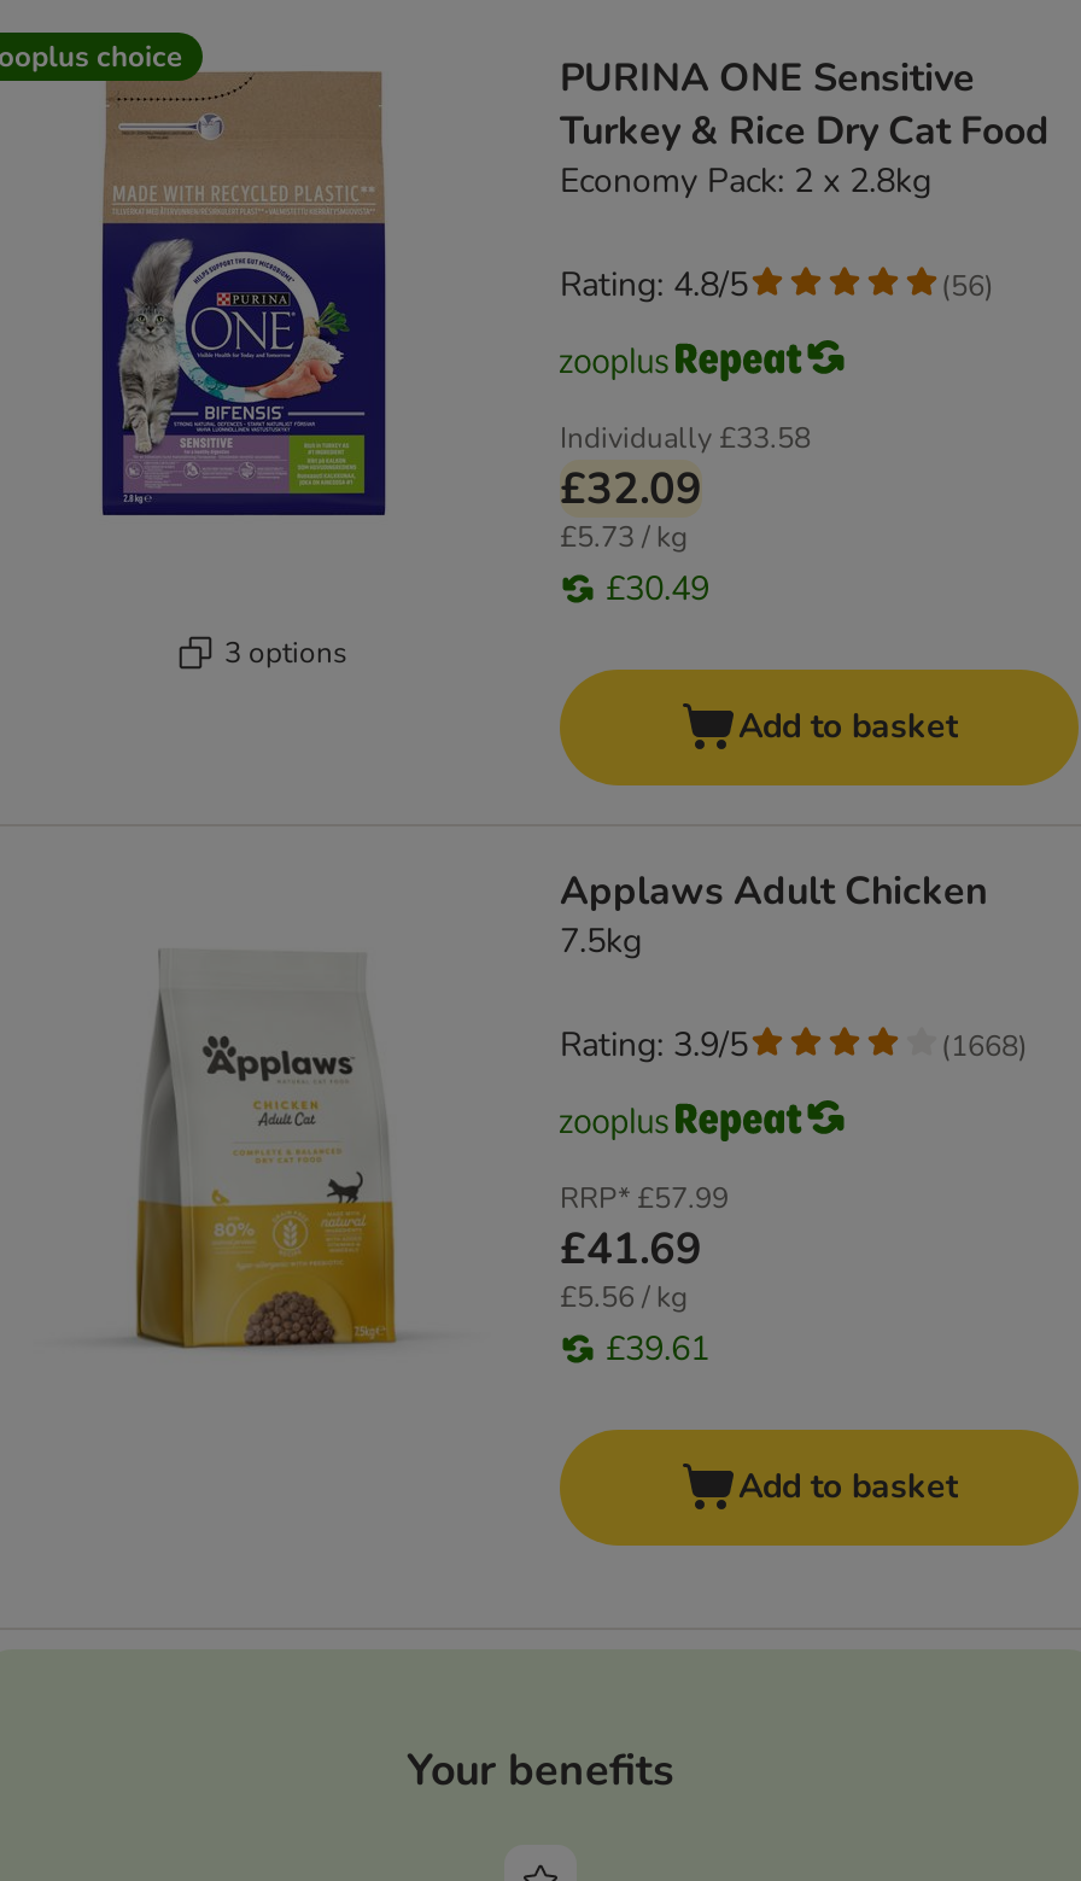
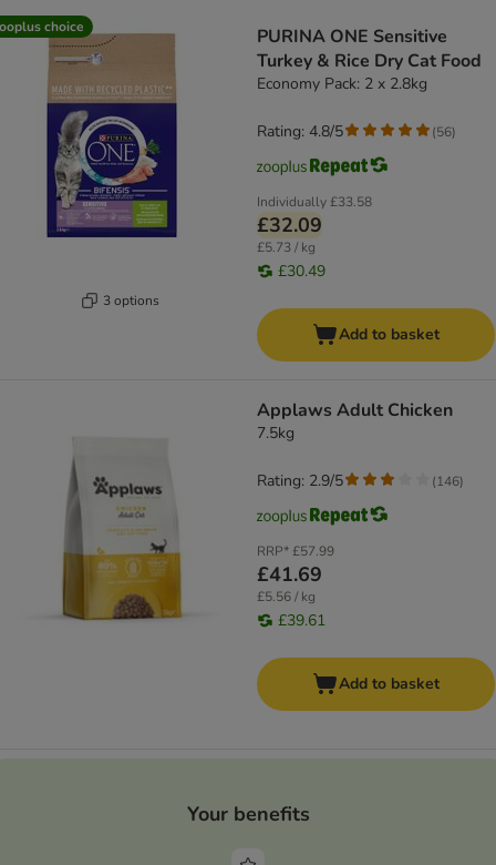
- Rating: 3.9/5
+ Rating: 2.9/5

- (1668)
+ (146)
